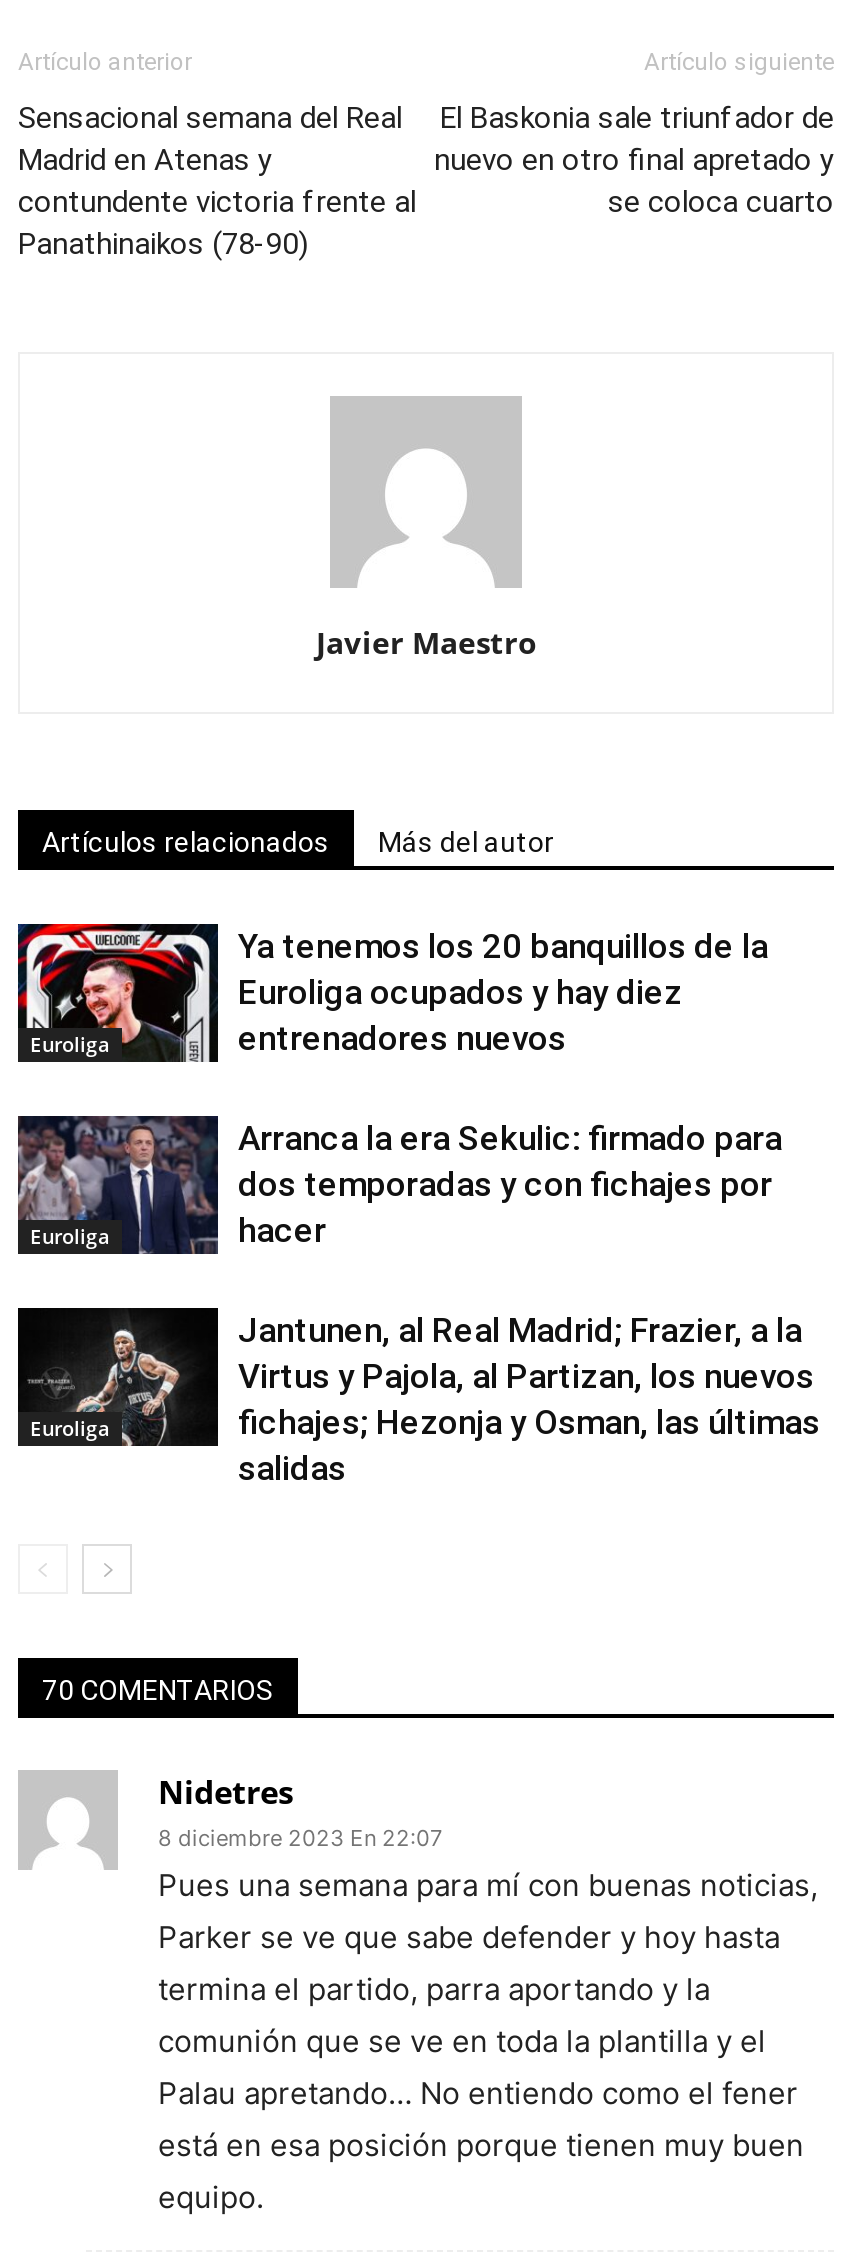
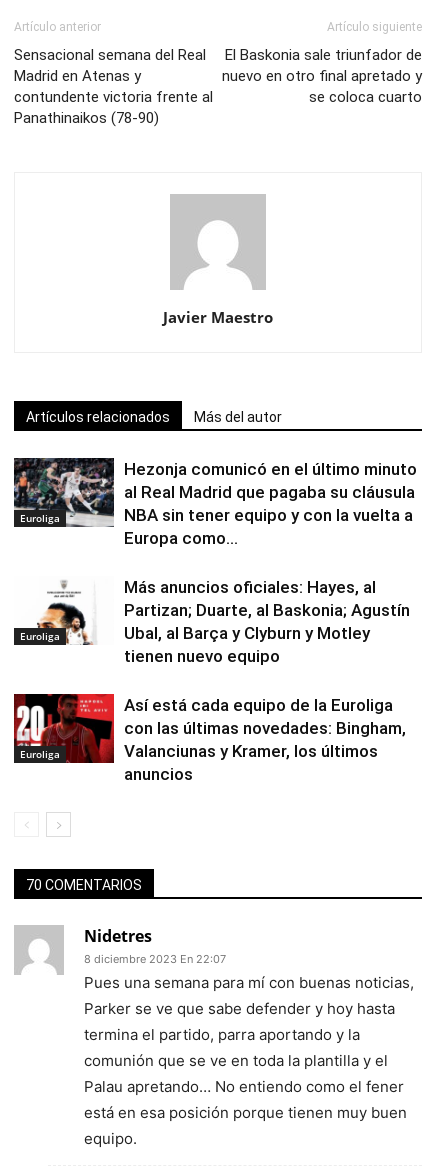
- [image]
- Ya tenemos los 20 banquillos de la
- Euroliga ocupados y hay diez
- entrenadores nuevos
+ [image]
+ Hezonja comunicó en el último minuto
+ al Real Madrid que pagaba su cláusula
+ NBA sin tener equipo y con la vuelta a
+ Europa como...

- [image]
- Arranca la era Sekulic: firmado para
- dos temporadas y con fichajes por
- hacer
+ [image]
+ Más anuncios oficiales: Hayes, al
+ Partizan; Duarte, al Baskonia; Agustín
+ Ubal, al Barça y Clyburn y Motley
+ tienen nuevo equipo

- [image]
- Jantunen, al Real Madrid; Frazier, a la
- Virtus y Pajola, al Partizan, los nuevos
- fichajes; Hezonja y Osman, las últimas
- salidas
+ [image]
+ Así está cada equipo de la Euroliga
+ con las últimas novedades: Bingham,
+ Valanciunas y Kramer, los últimos
+ anuncios
